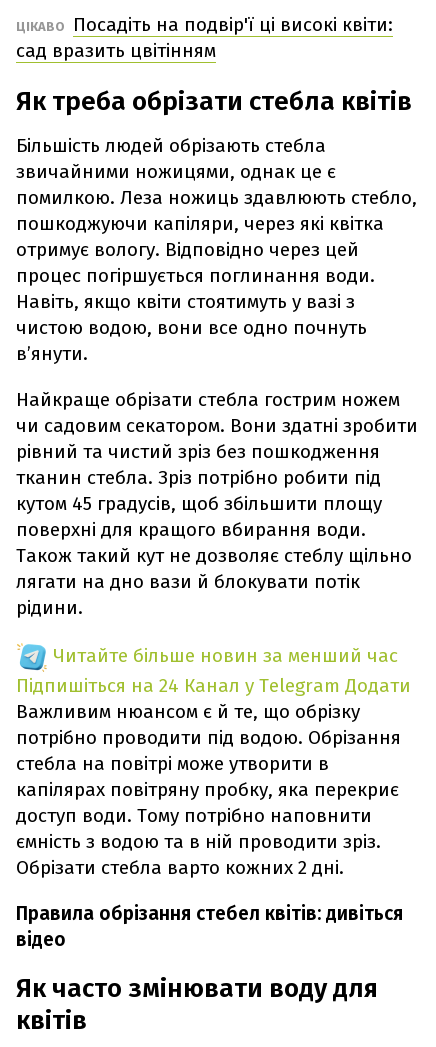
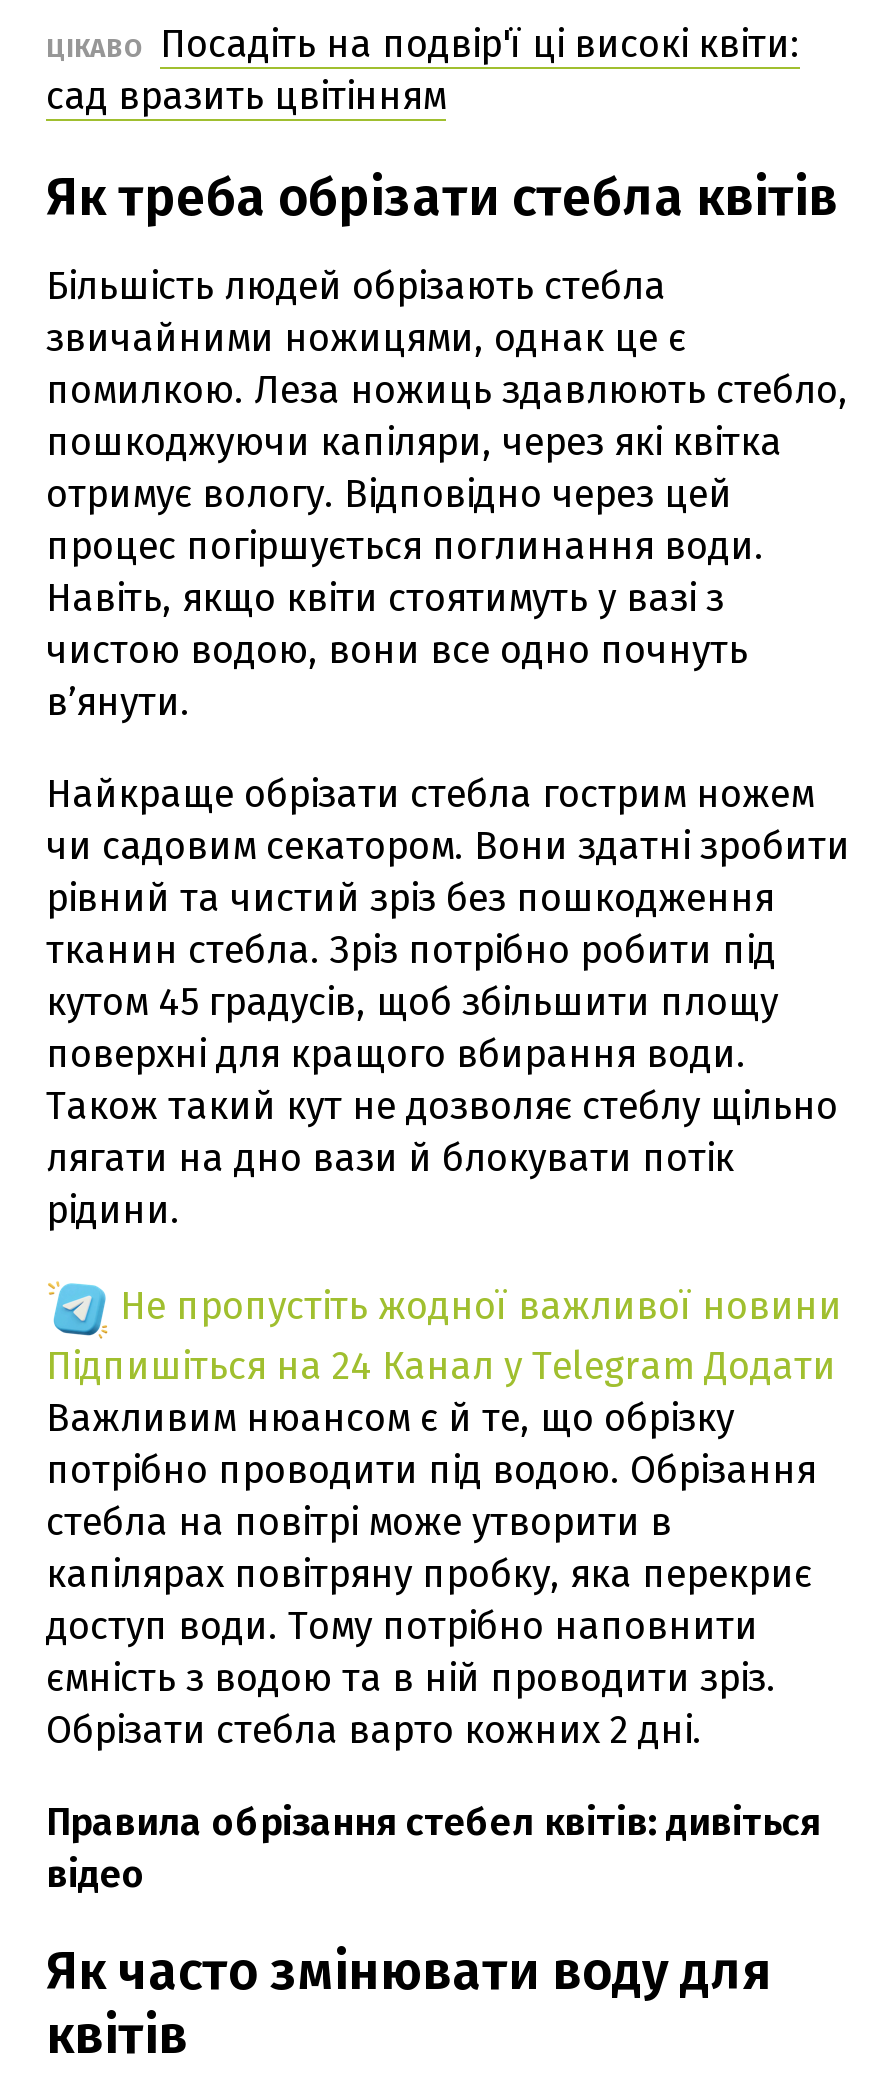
- Читайте більше новин за менший час
+ Не пропустіть жодної важливої новини
